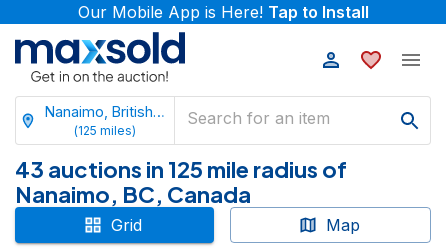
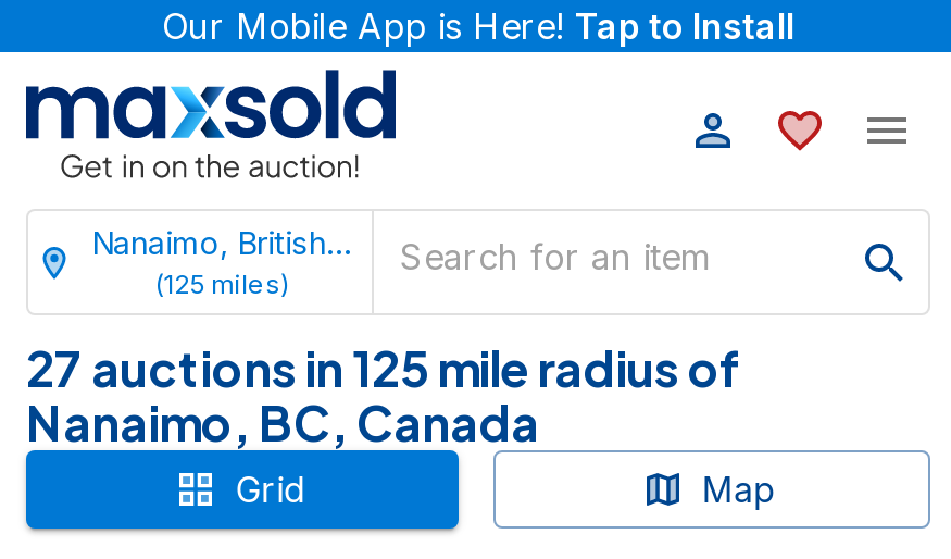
- 43 auctions in 125 mile radius of
+ 27 auctions in 125 mile radius of
